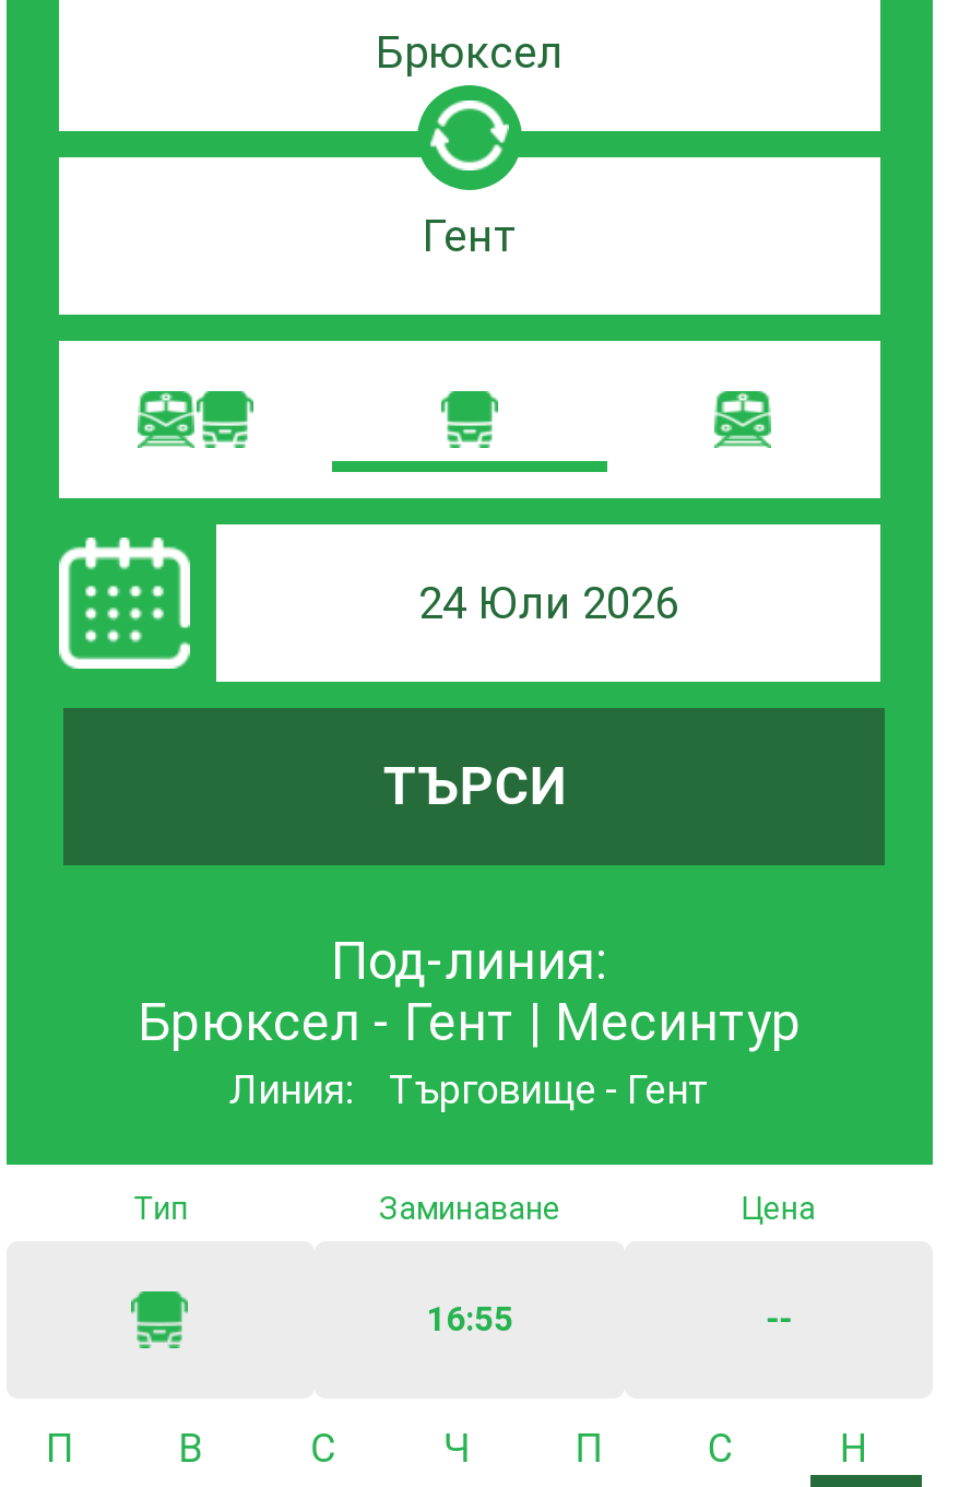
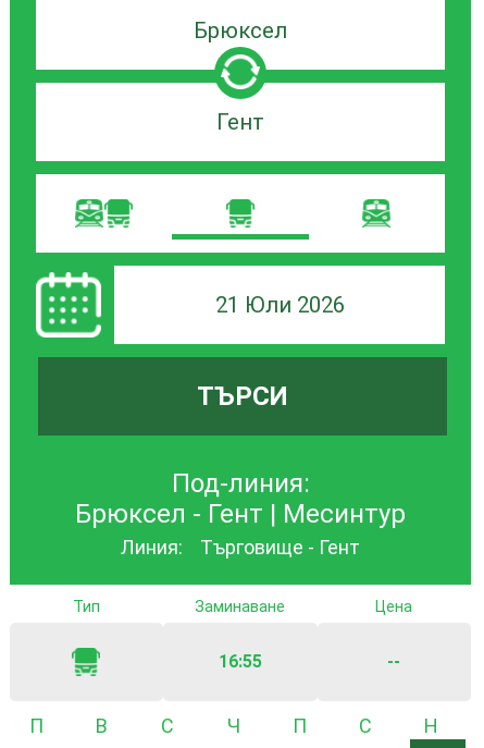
- 24 Юли 2026
+ 21 Юли 2026
